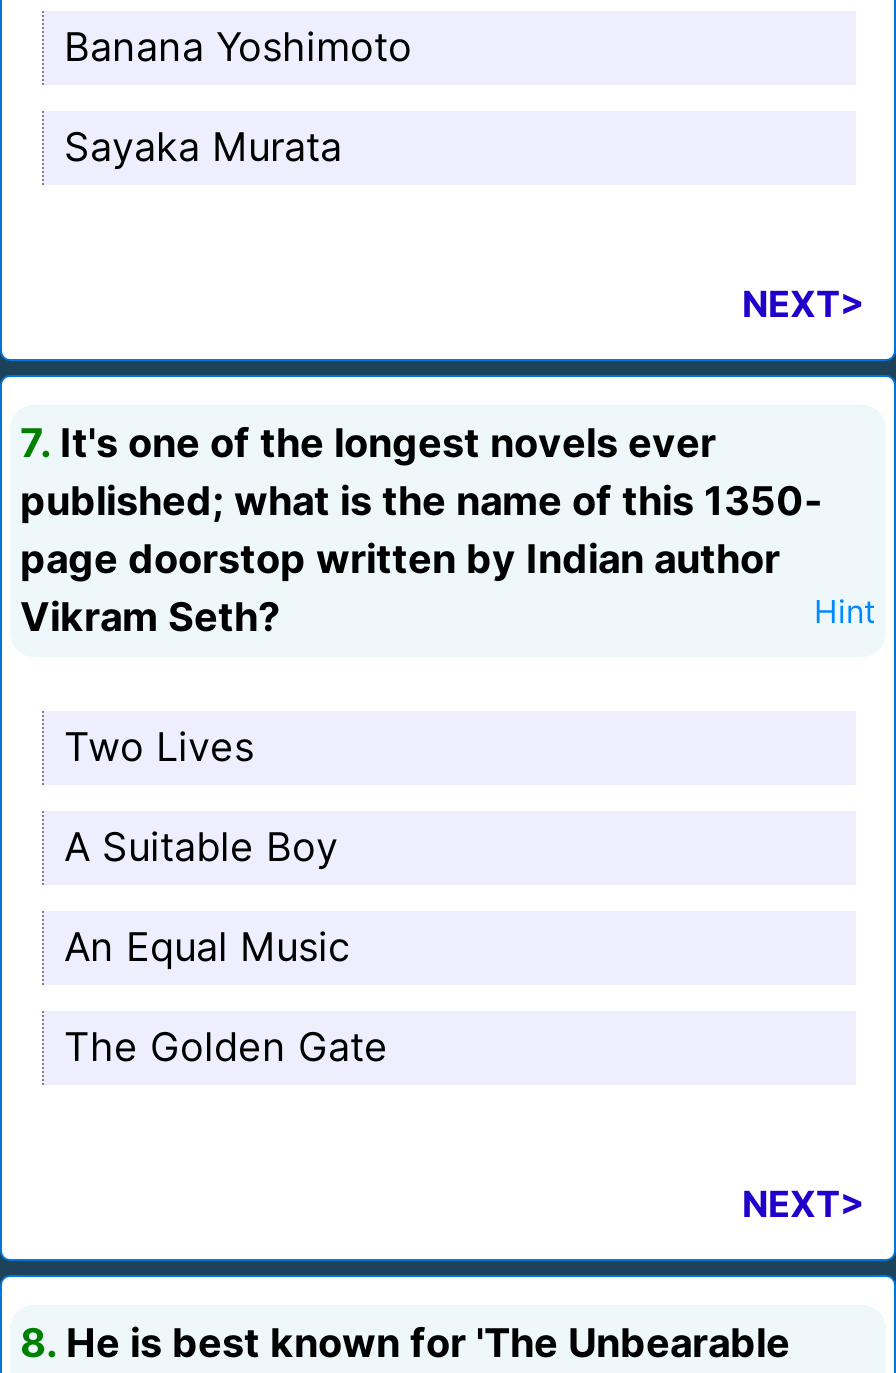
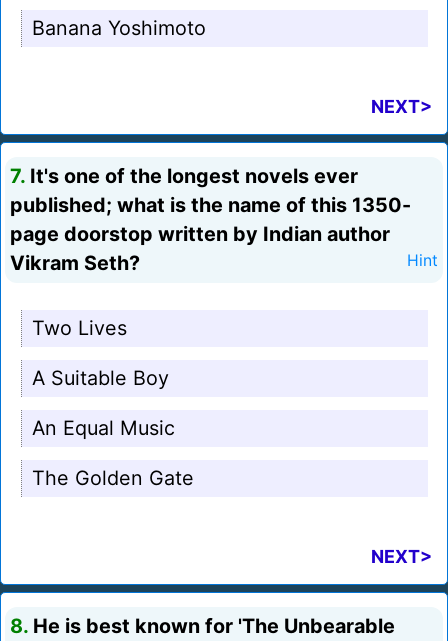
- Sayaka Murata
